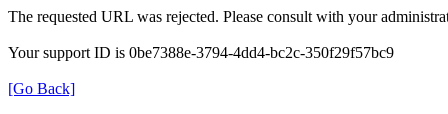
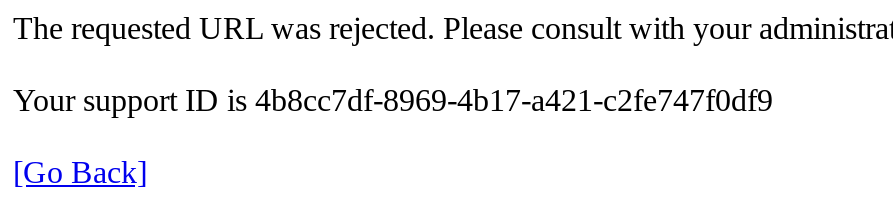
- Your support ID is 0be7388e-3794-4dd4-bc2c-350f29f57bc9
+ Your support ID is 4b8cc7df-8969-4b17-a421-c2fe747f0df9
